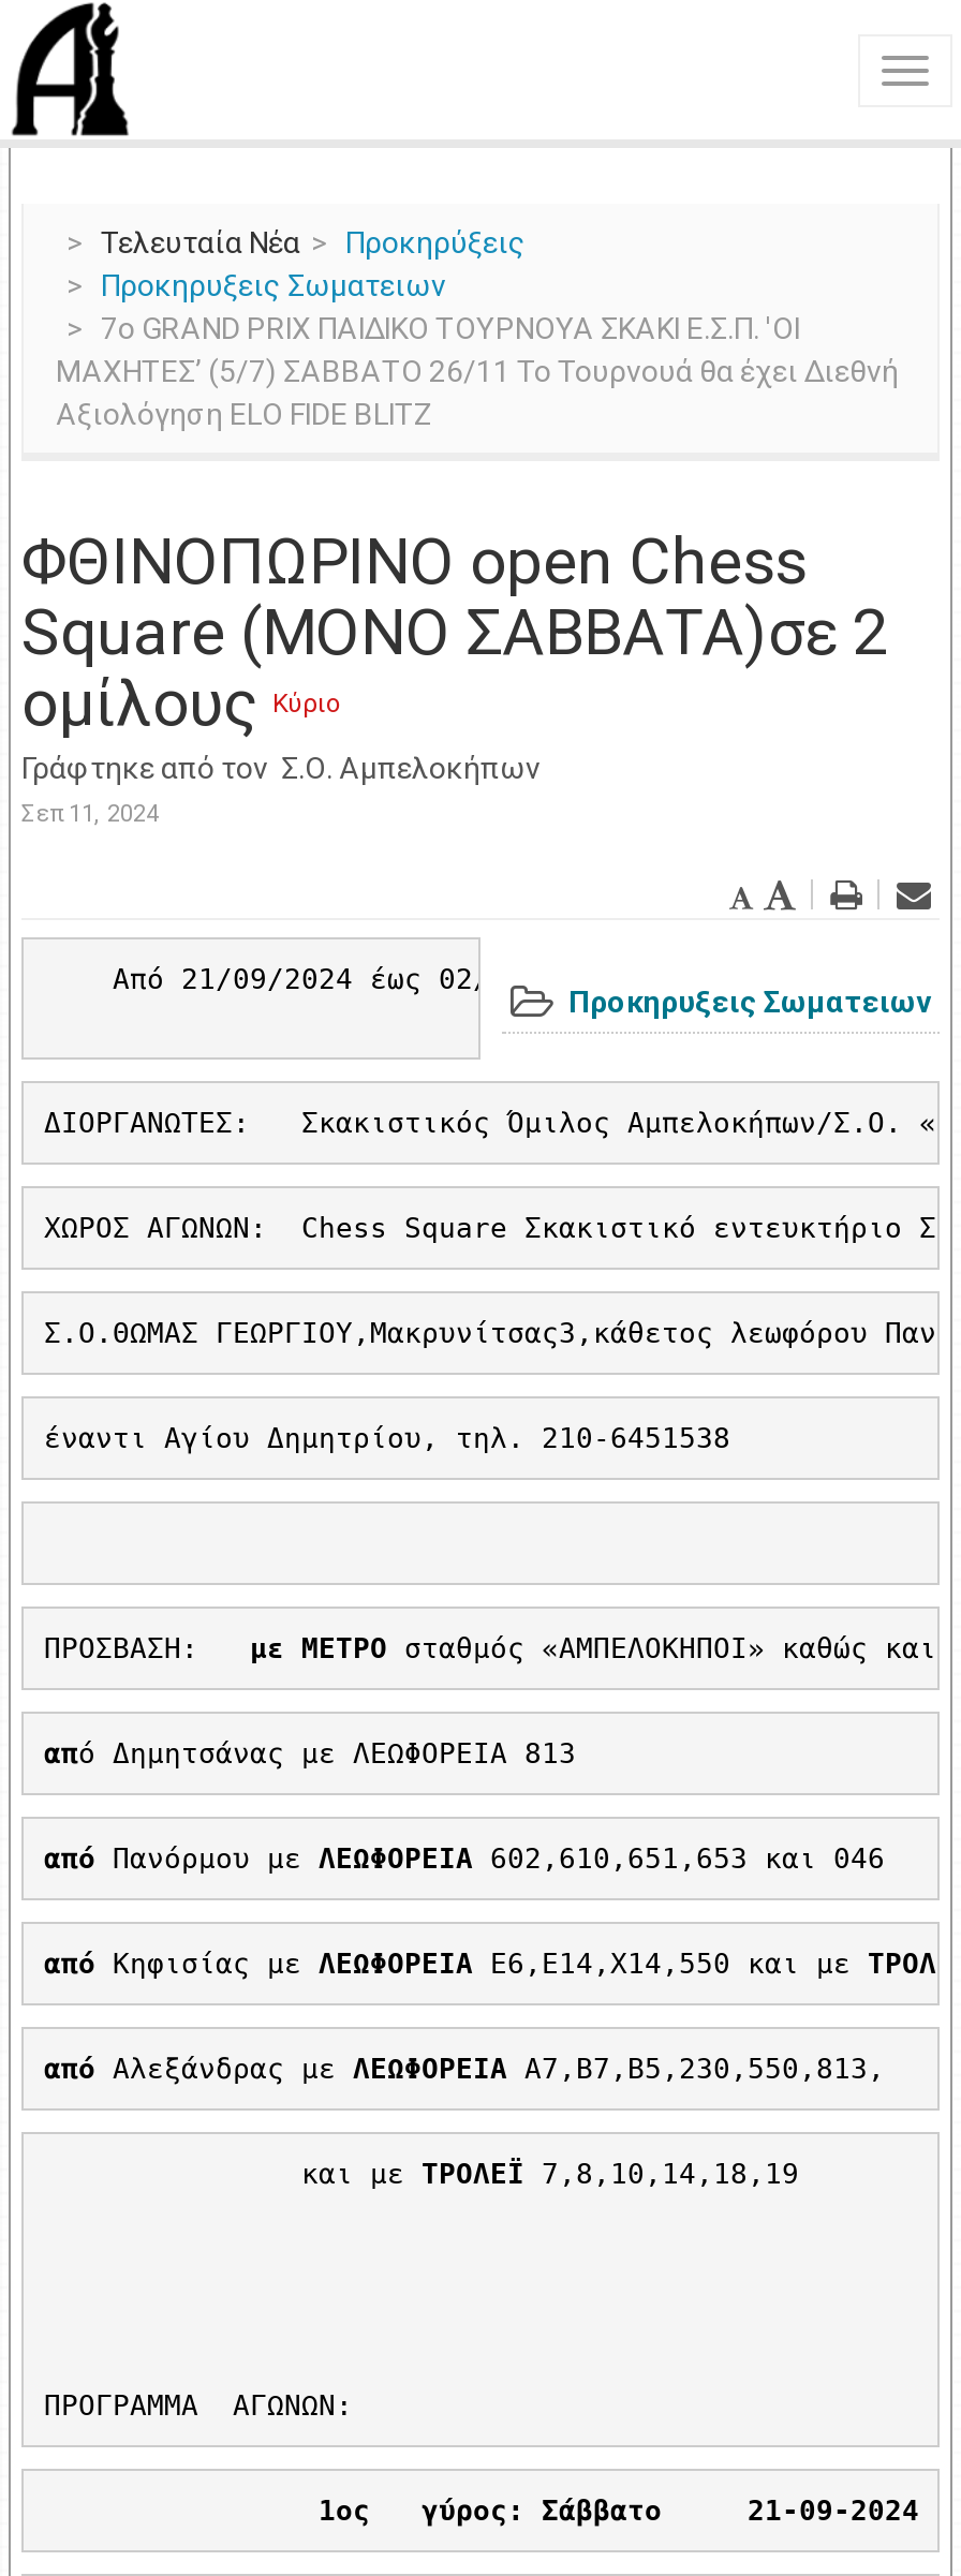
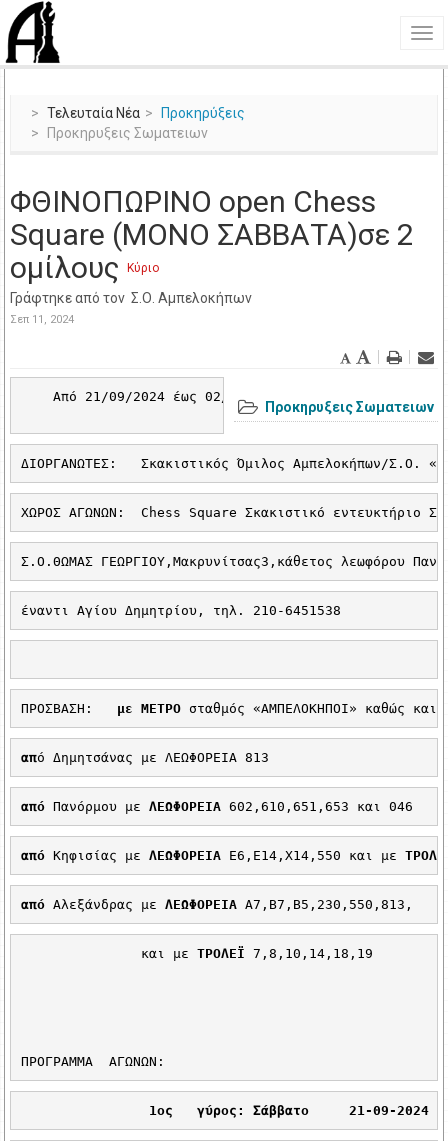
- 7ο GRAND PRIX ΠΑΙΔΙΚΟ ΤΟΥΡΝΟΥΑ ΣΚΑΚΙ Ε.Σ.Π. 'ΟΙ
- ΜΑΧΗΤΕΣ’ (5/7) ΣΑΒΒΑΤΟ 26/11 Το Τουρνουά θα έχει Διεθνή
- Αξιολόγηση ELO FIDE BLITZ
